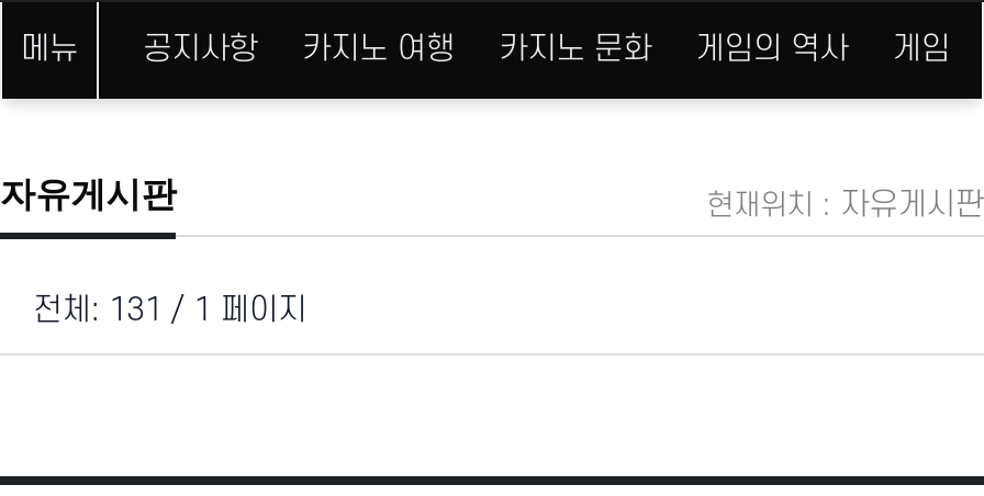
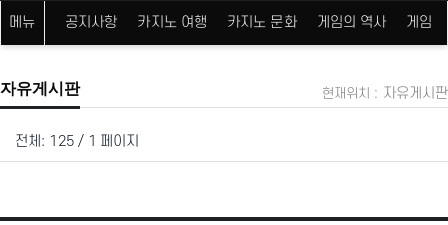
- 전체: 131 / 1 페이지
+ 전체: 125 / 1 페이지
